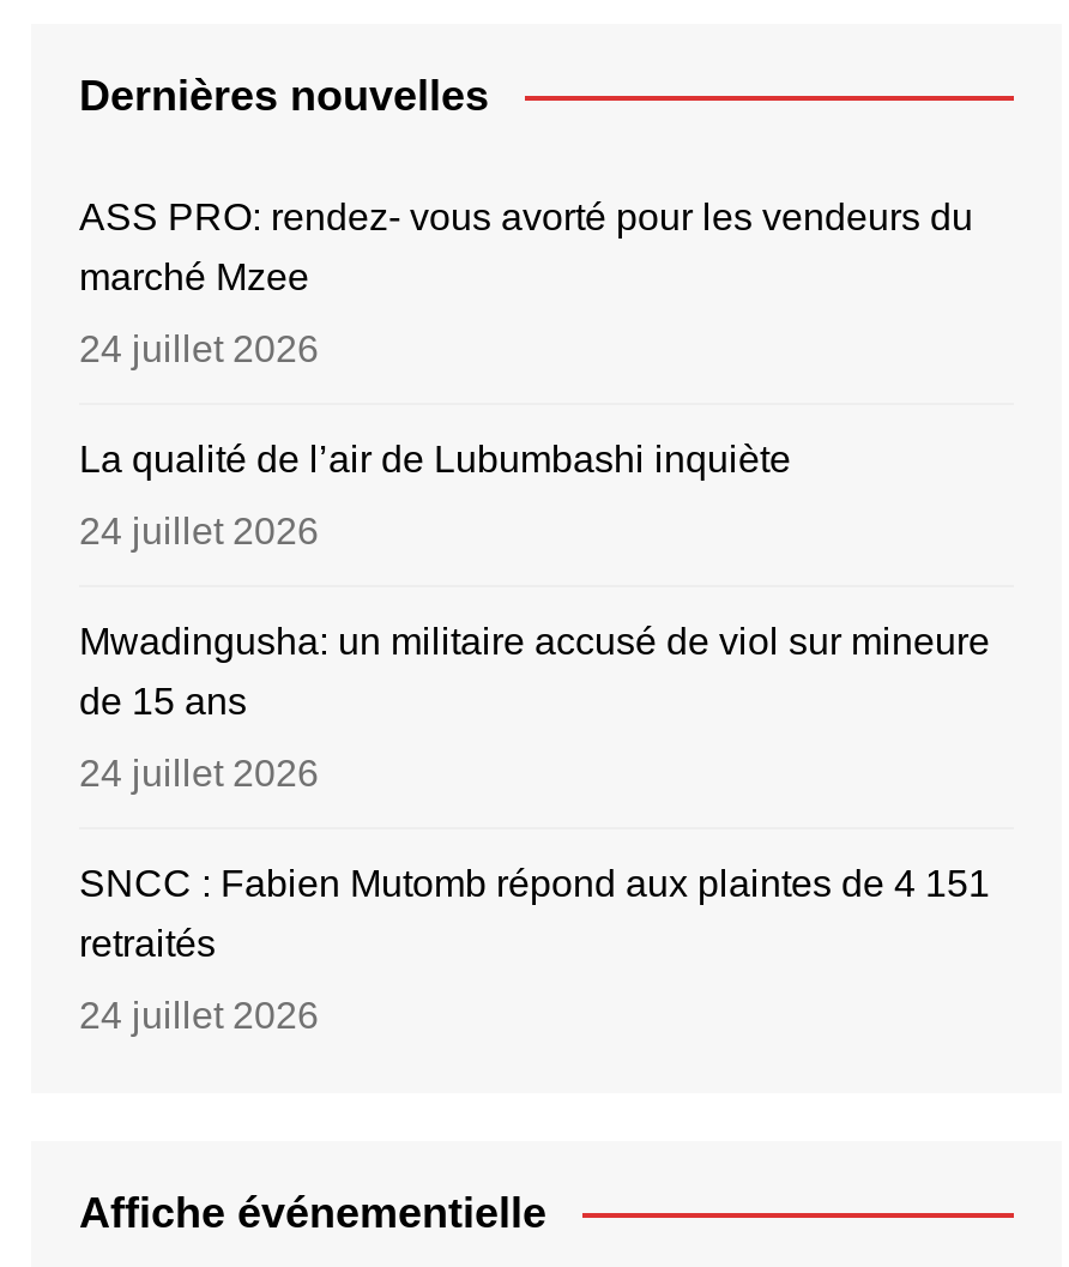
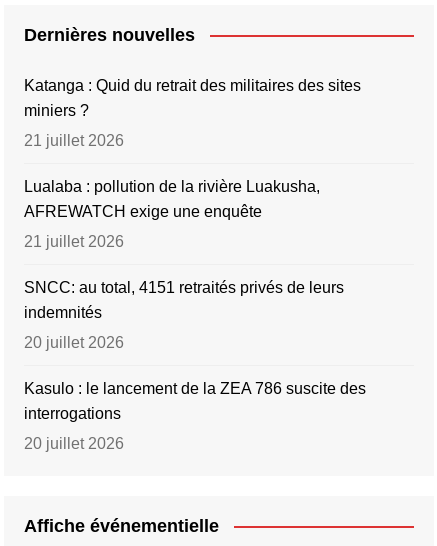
- ASS PRO: rendez- vous avorté pour les vendeurs du
- marché Mzee
- 24 juillet 2026
- La qualité de l’air de Lubumbashi inquiète
- 24 juillet 2026
- Mwadingusha: un militaire accusé de viol sur mineure
- de 15 ans
- 24 juillet 2026
- SNCC : Fabien Mutomb répond aux plaintes de 4 151
- retraités
- 24 juillet 2026
+ Katanga : Quid du retrait des militaires des sites
+ miniers ?
+ 21 juillet 2026
+ Lualaba : pollution de la rivière Luakusha,
+ AFREWATCH exige une enquête
+ 21 juillet 2026
+ SNCC: au total, 4151 retraités privés de leurs
+ indemnités
+ 20 juillet 2026
+ Kasulo : le lancement de la ZEA 786 suscite des
+ interrogations
+ 20 juillet 2026
